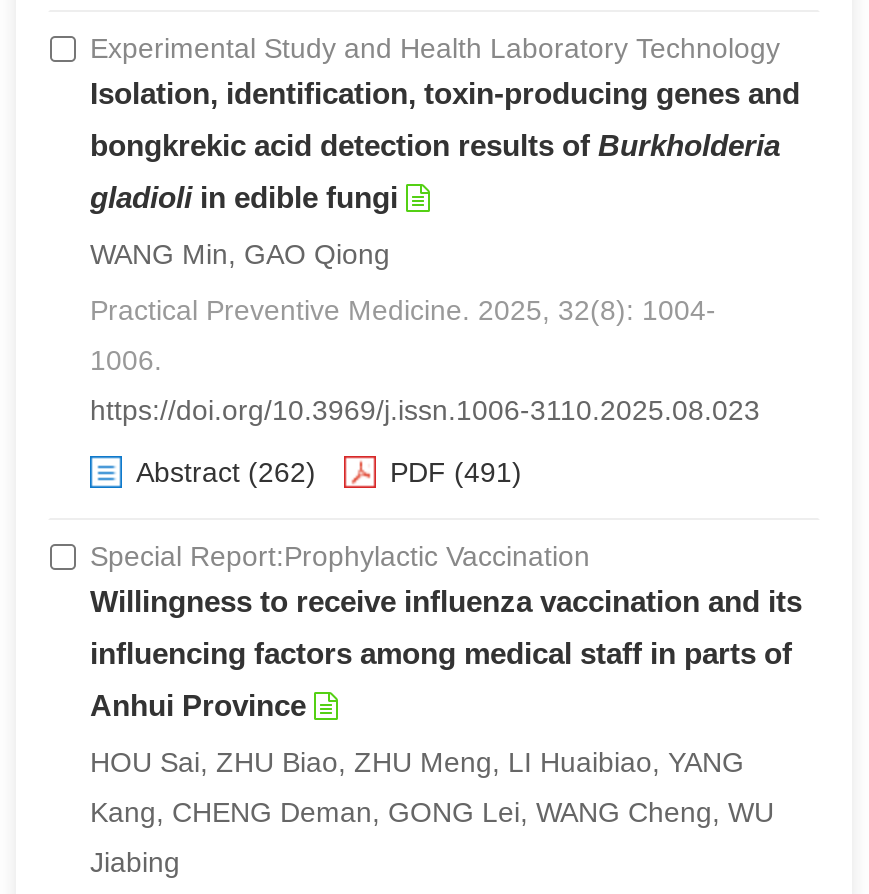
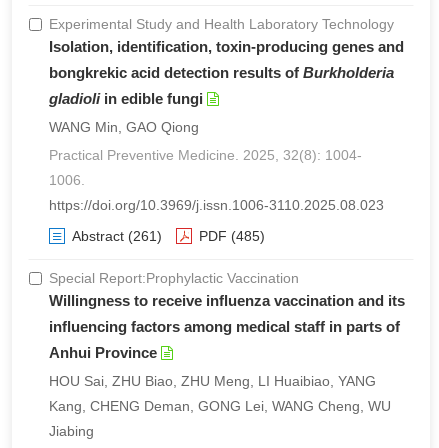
- Abstract (262)
+ Abstract (261)

- PDF (491)
+ PDF (485)
